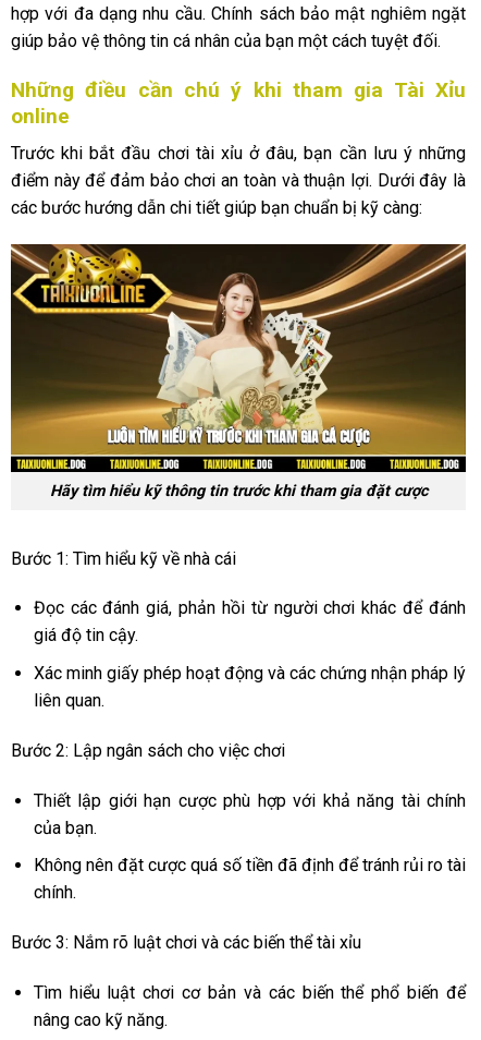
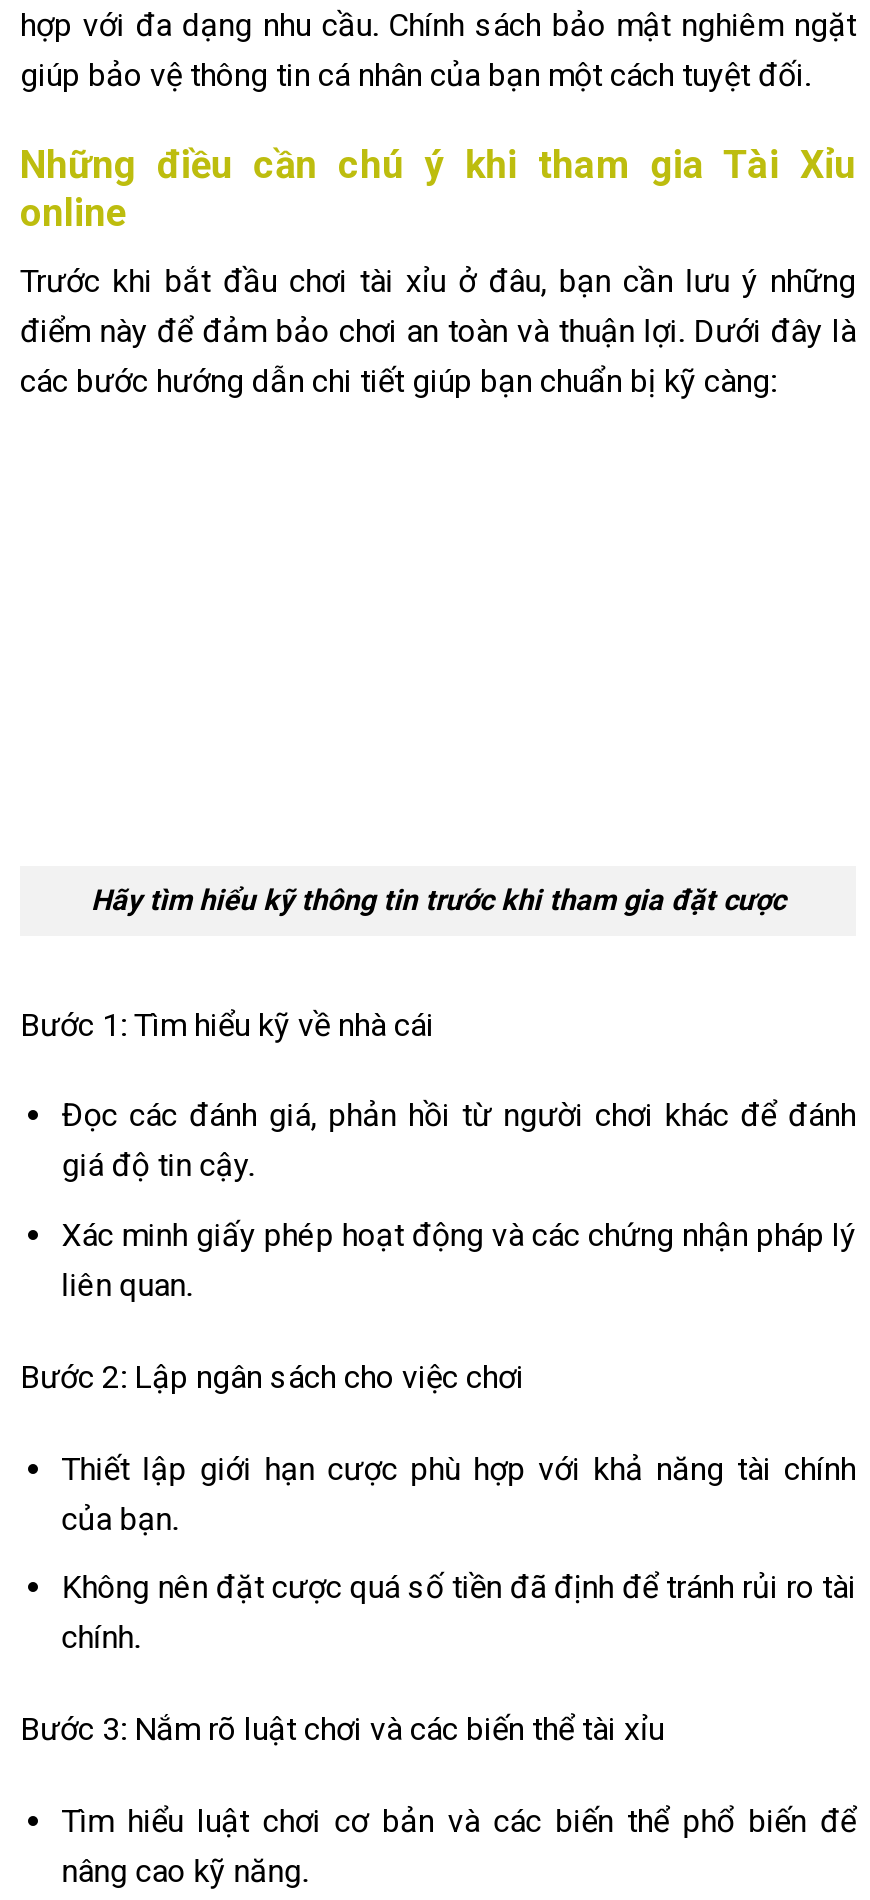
- [image]
